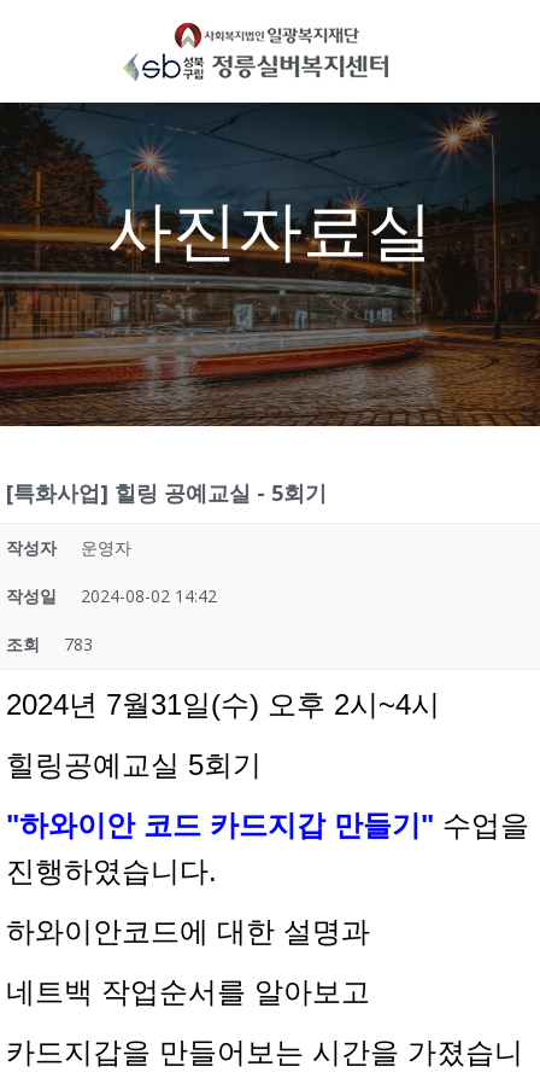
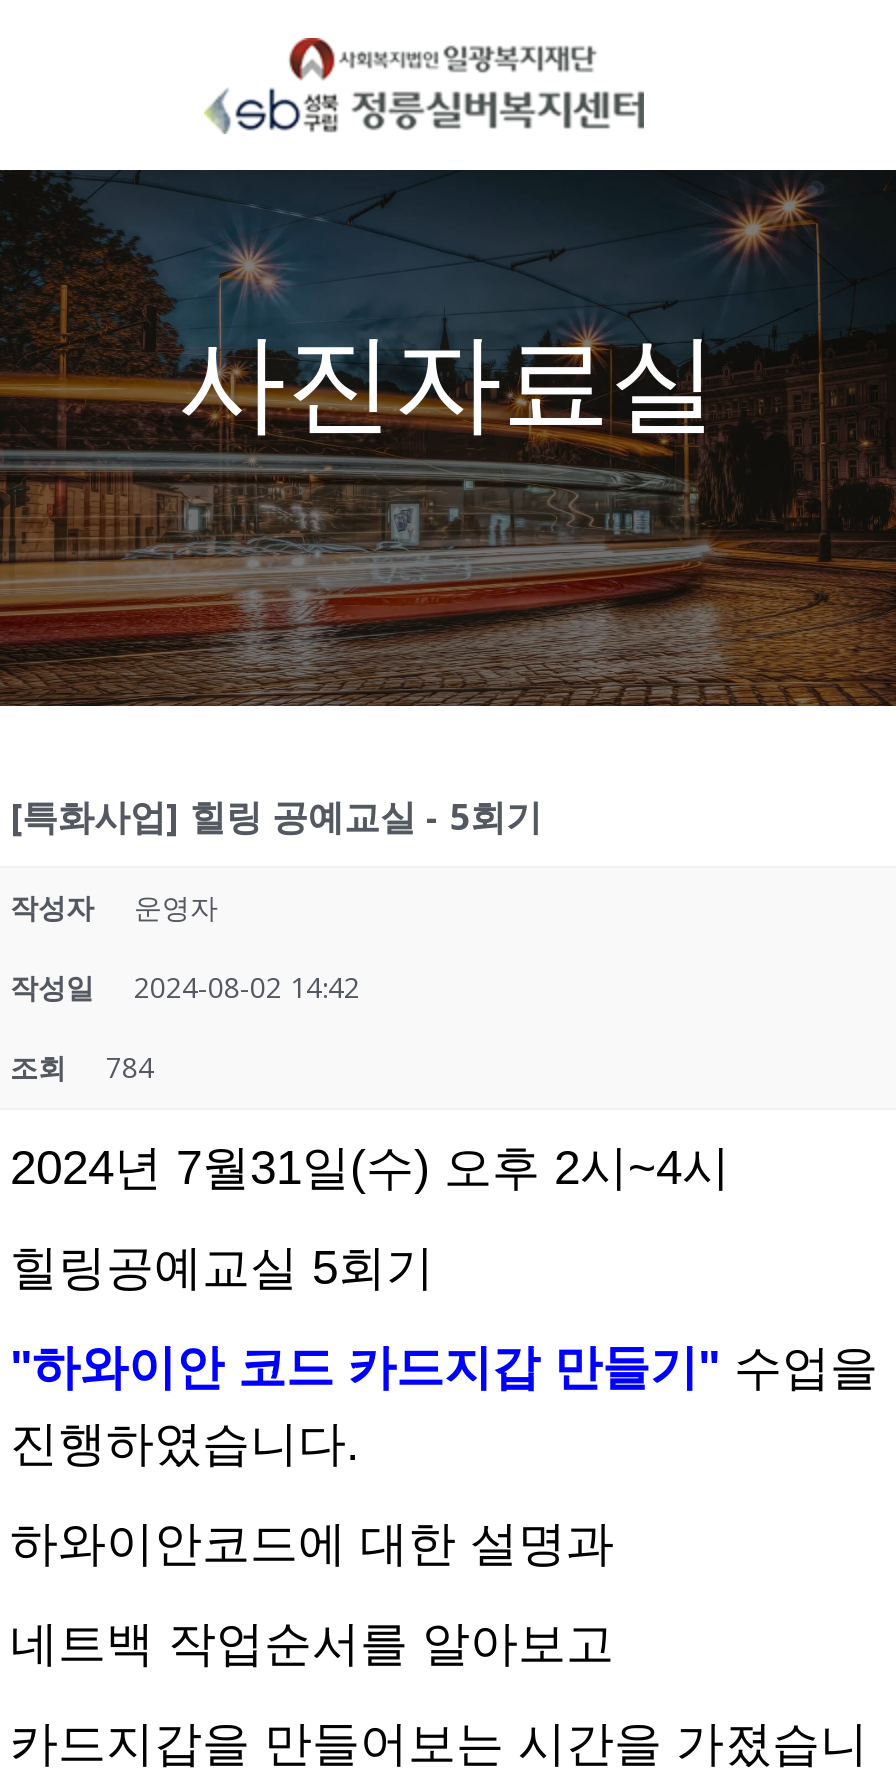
- 조회 783
+ 조회 784
